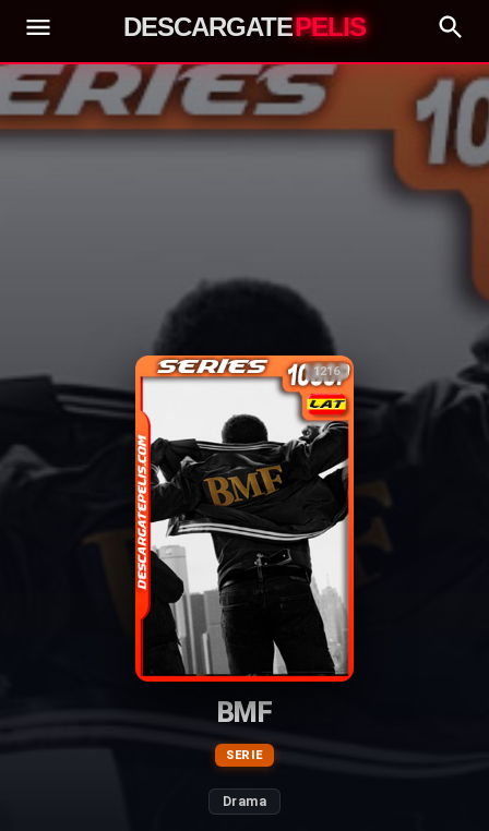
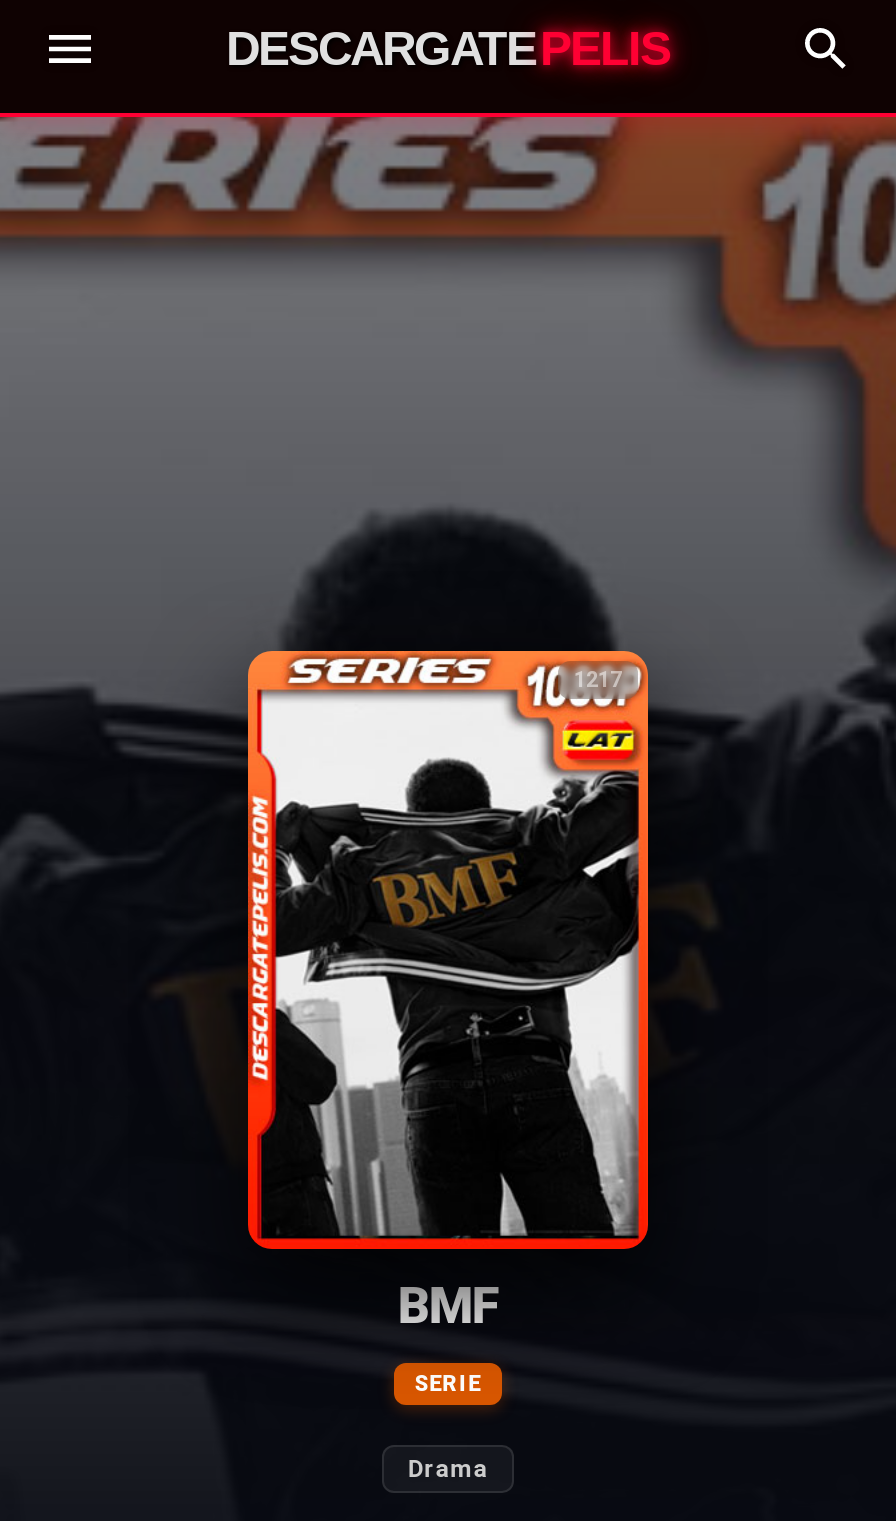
- 1216
+ 1217
